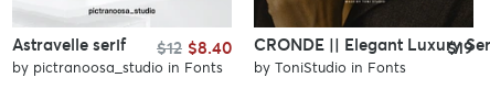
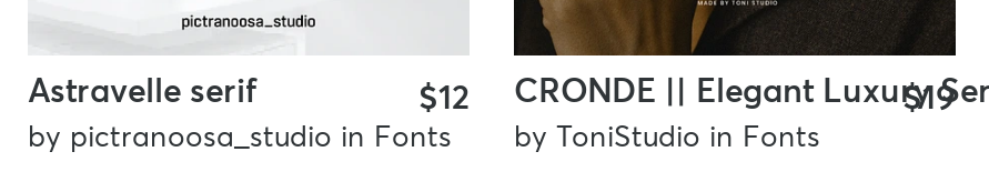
- $12 $8.40
+ $12
